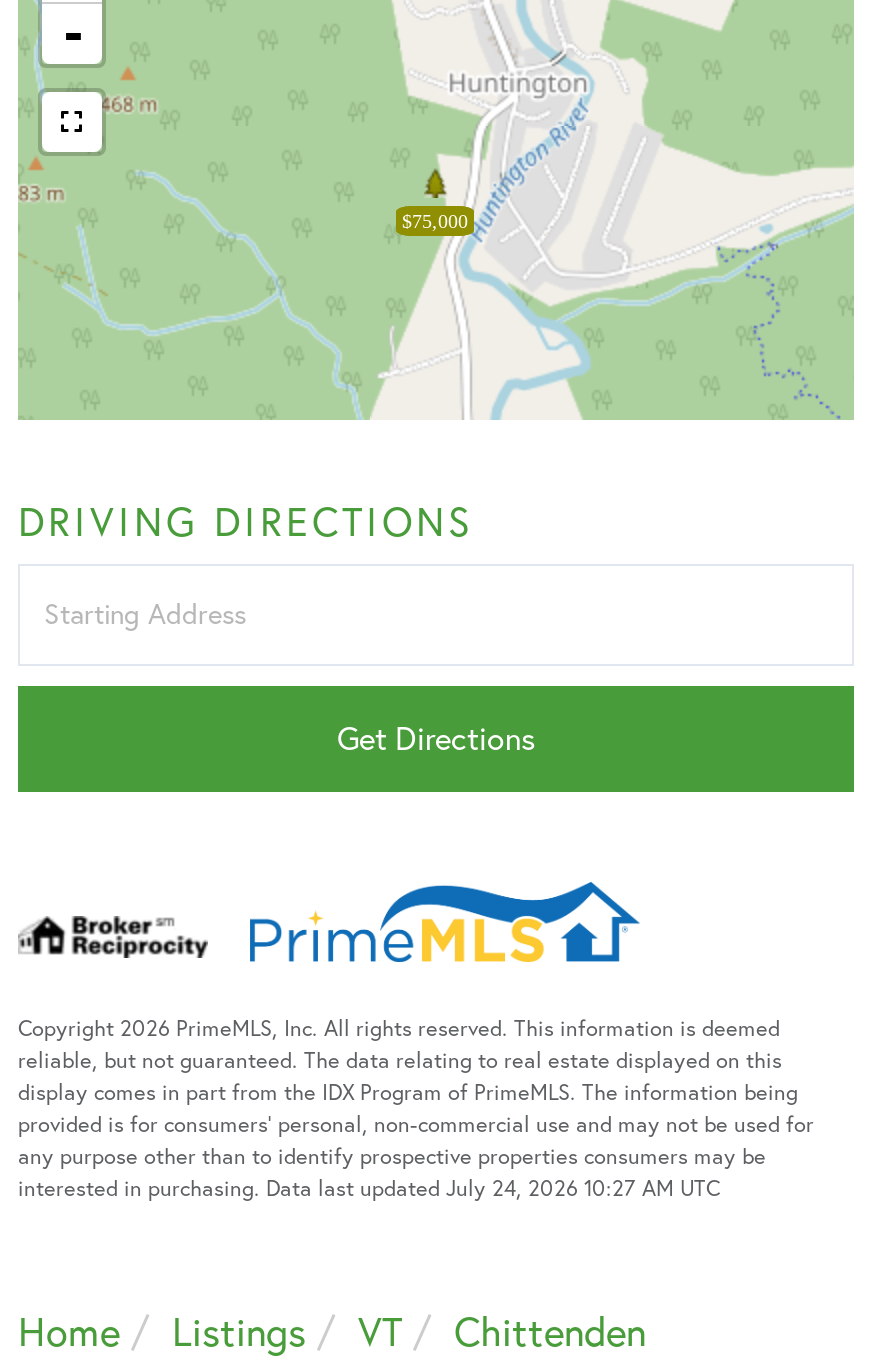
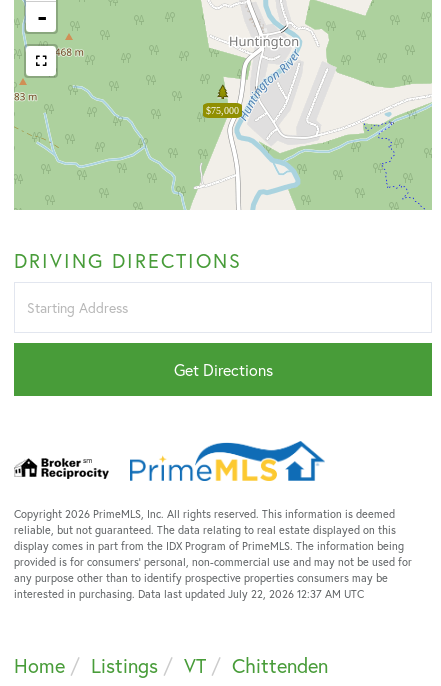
- interested in purchasing. Data last updated July 24, 2026 10:27 AM UTC
+ interested in purchasing. Data last updated July 22, 2026 12:37 AM UTC
